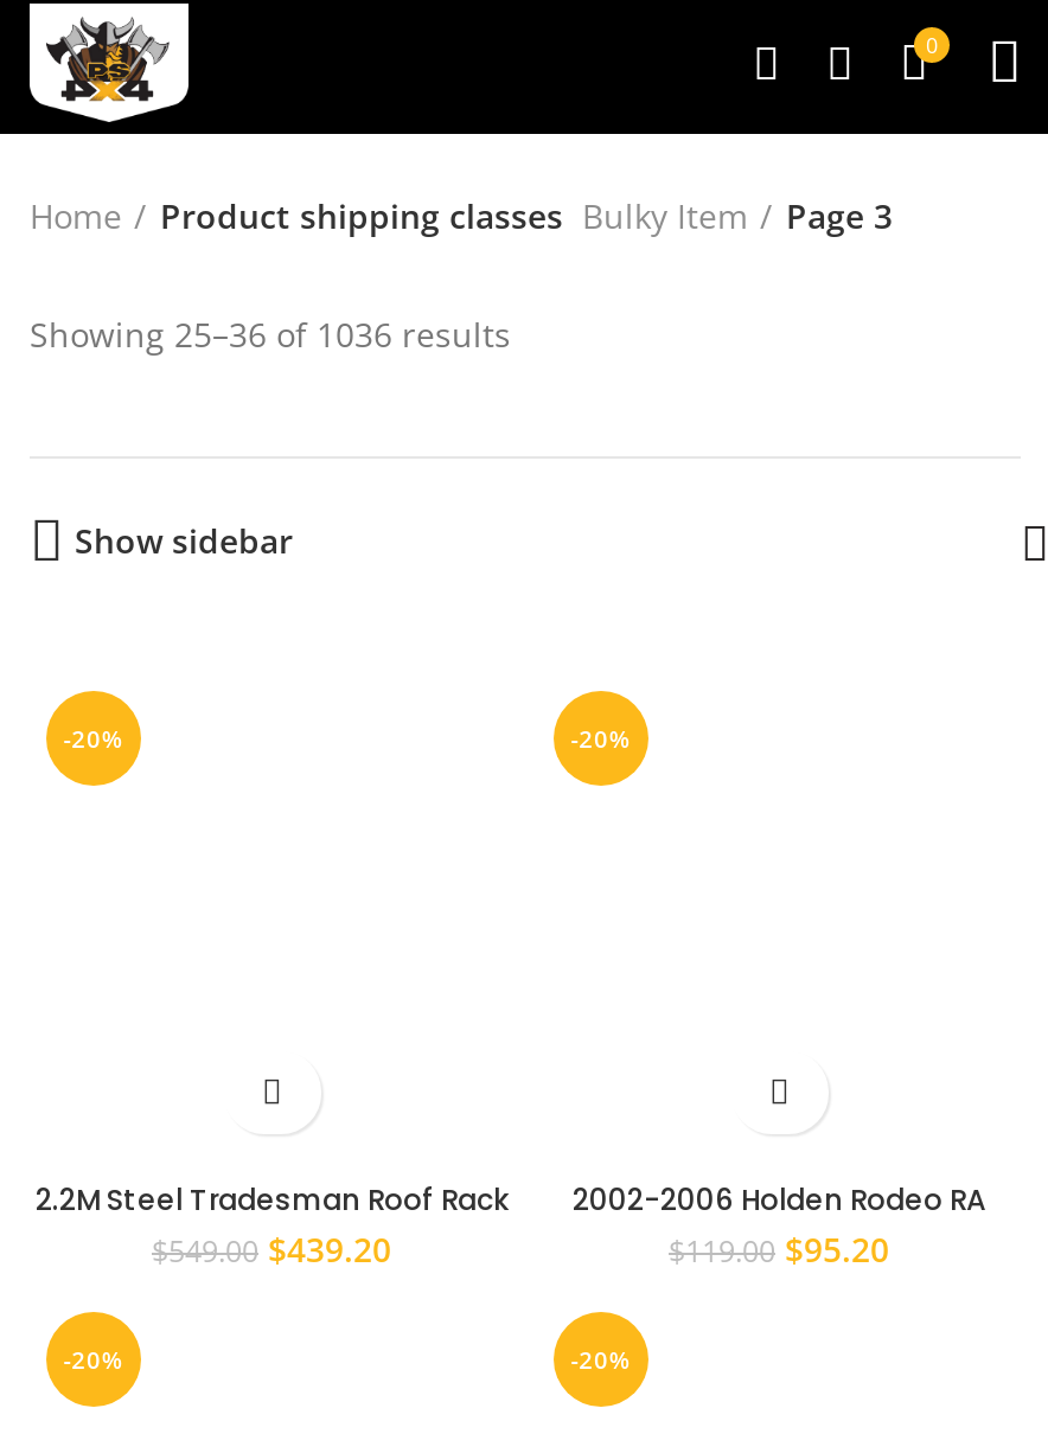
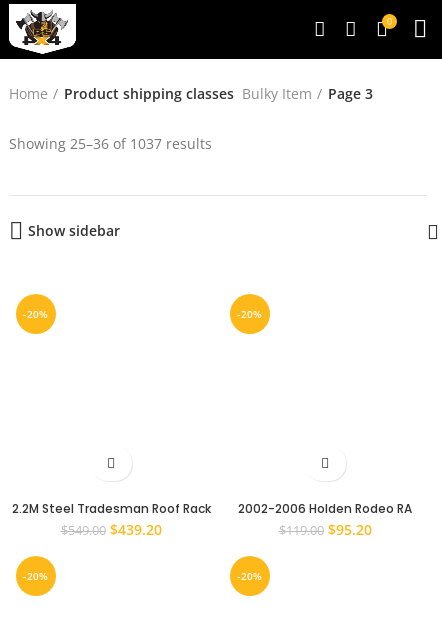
- Showing 25–36 of 1036 results
+ Showing 25–36 of 1037 results
